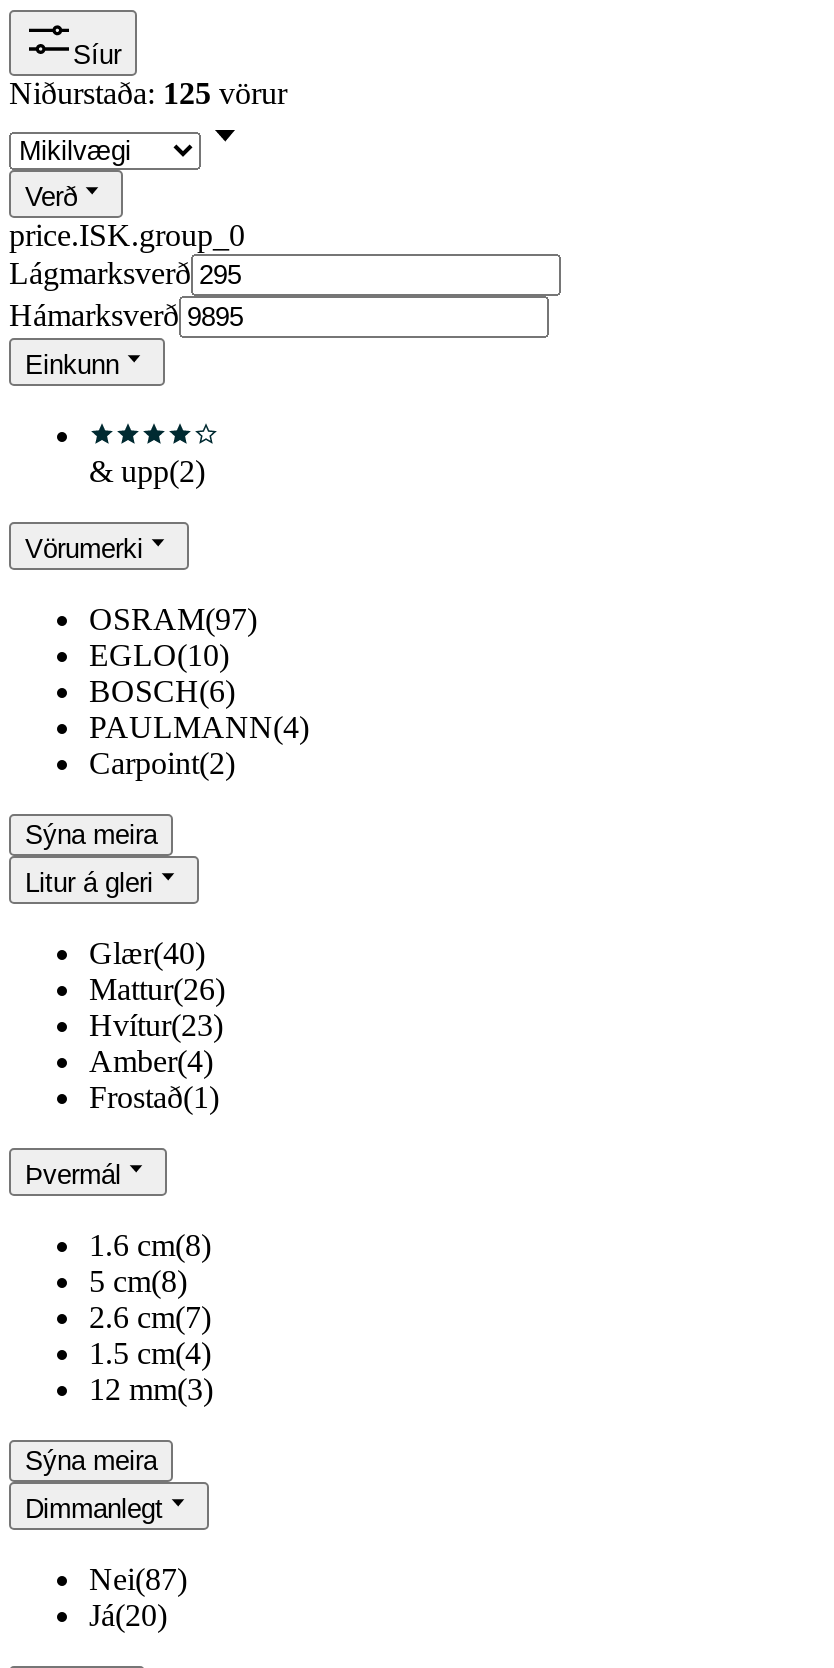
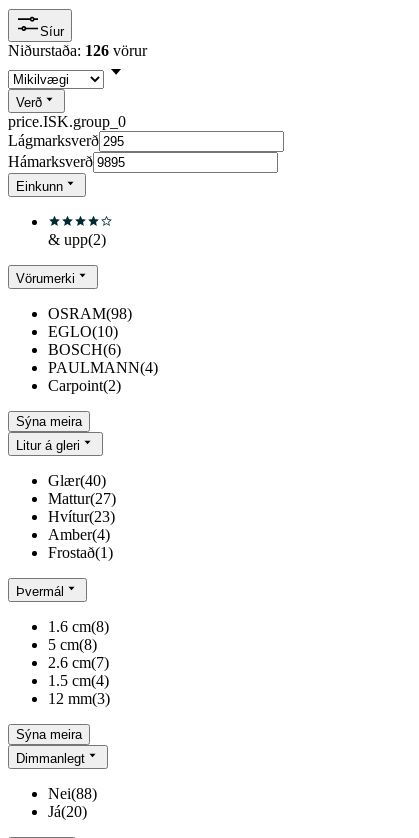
- Niðurstaða: 125 vörur
+ Niðurstaða: 126 vörur

- OSRAM(97)
+ OSRAM(98)

- Mattur(26)
+ Mattur(27)

- Nei(87)
+ Nei(88)
